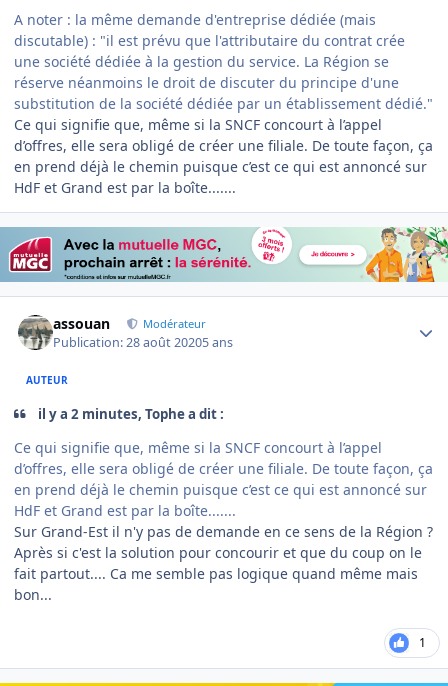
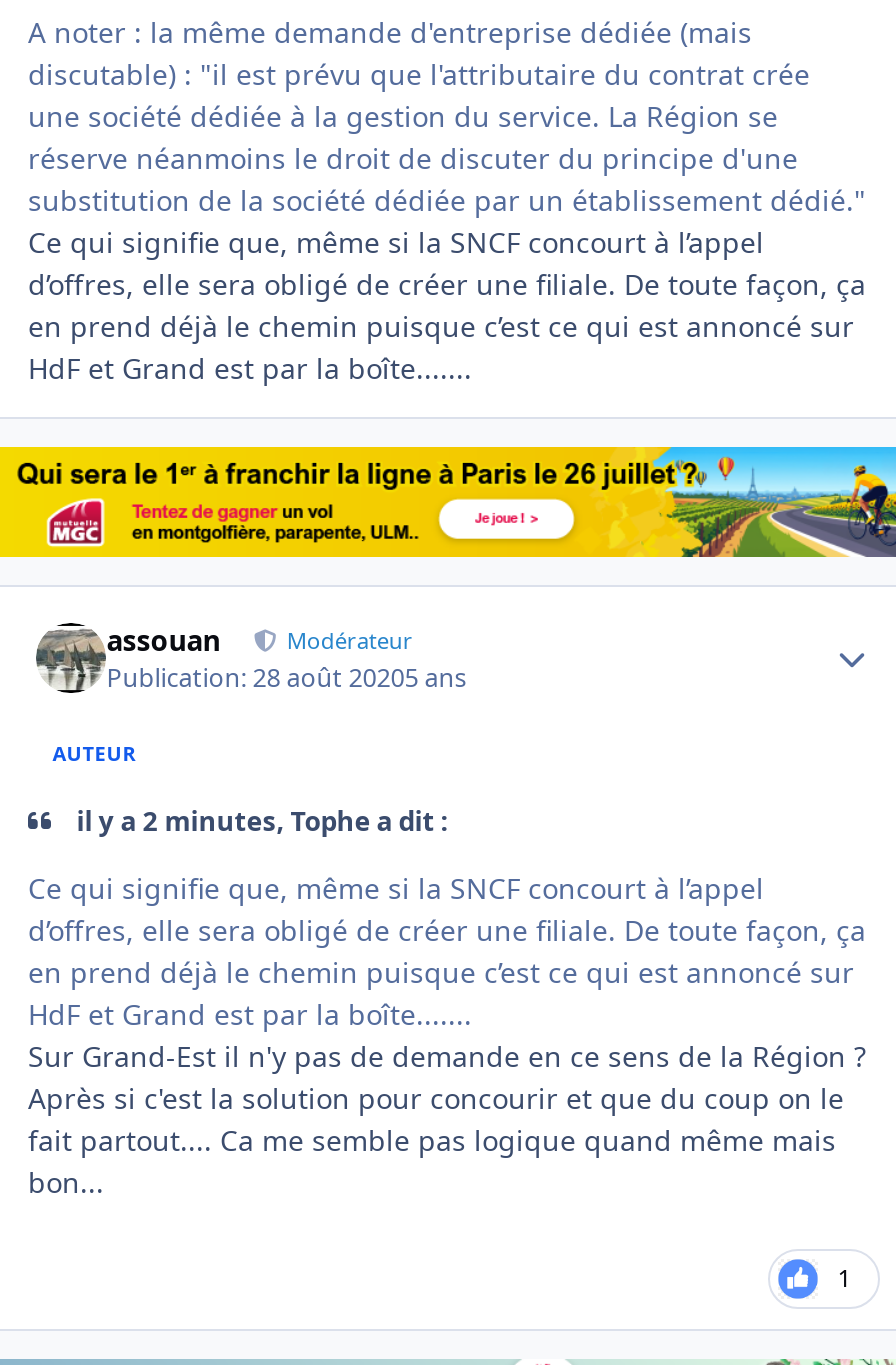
- [image]
+ [image]
